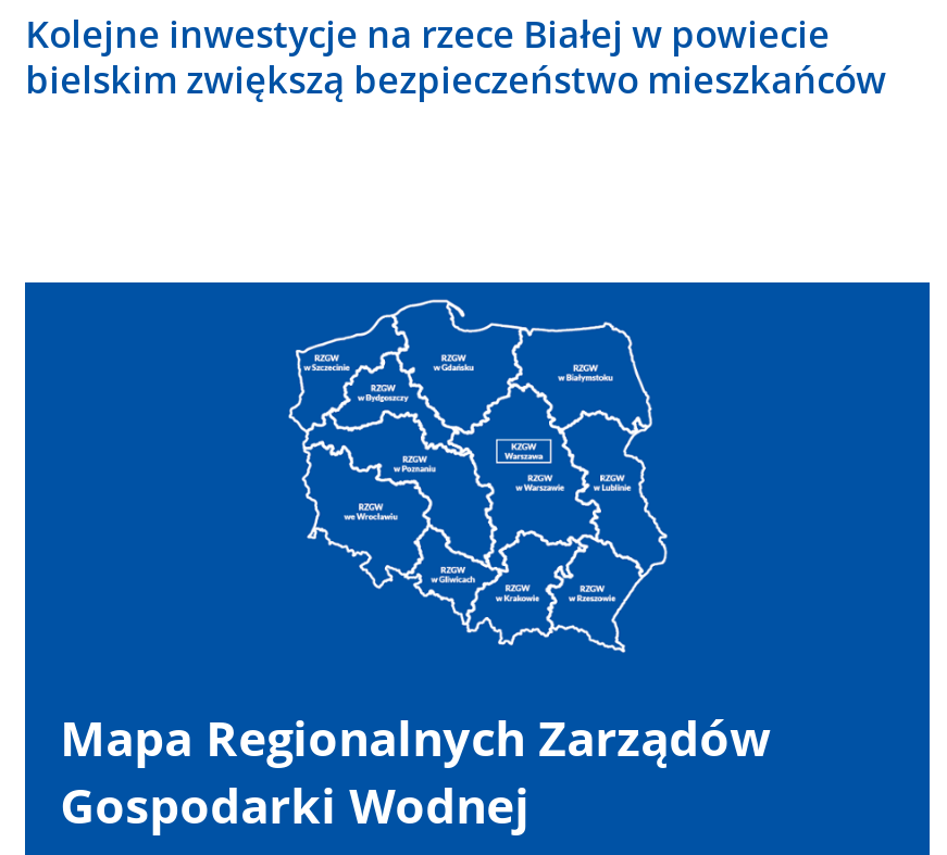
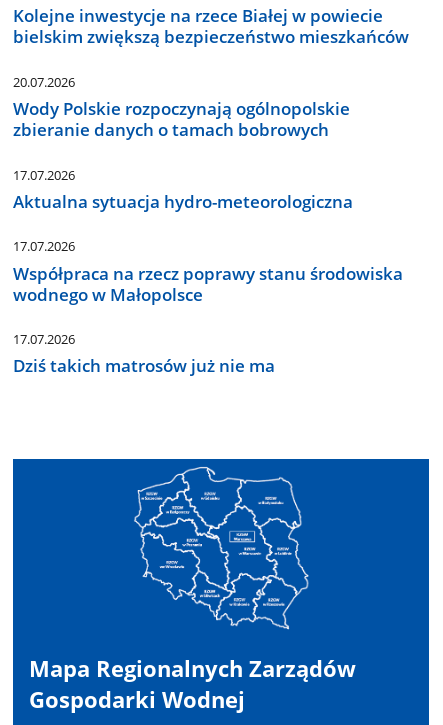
+ 20.07.2026
+ Wody Polskie rozpoczynają ogólnopolskie
+ zbieranie danych o tamach bobrowych
+ 17.07.2026
+ Aktualna sytuacja hydro-meteorologiczna
+ 17.07.2026
+ Współpraca na rzecz poprawy stanu środowiska
+ wodnego w Małopolsce
+ 17.07.2026
+ Dziś takich matrosów już nie ma
